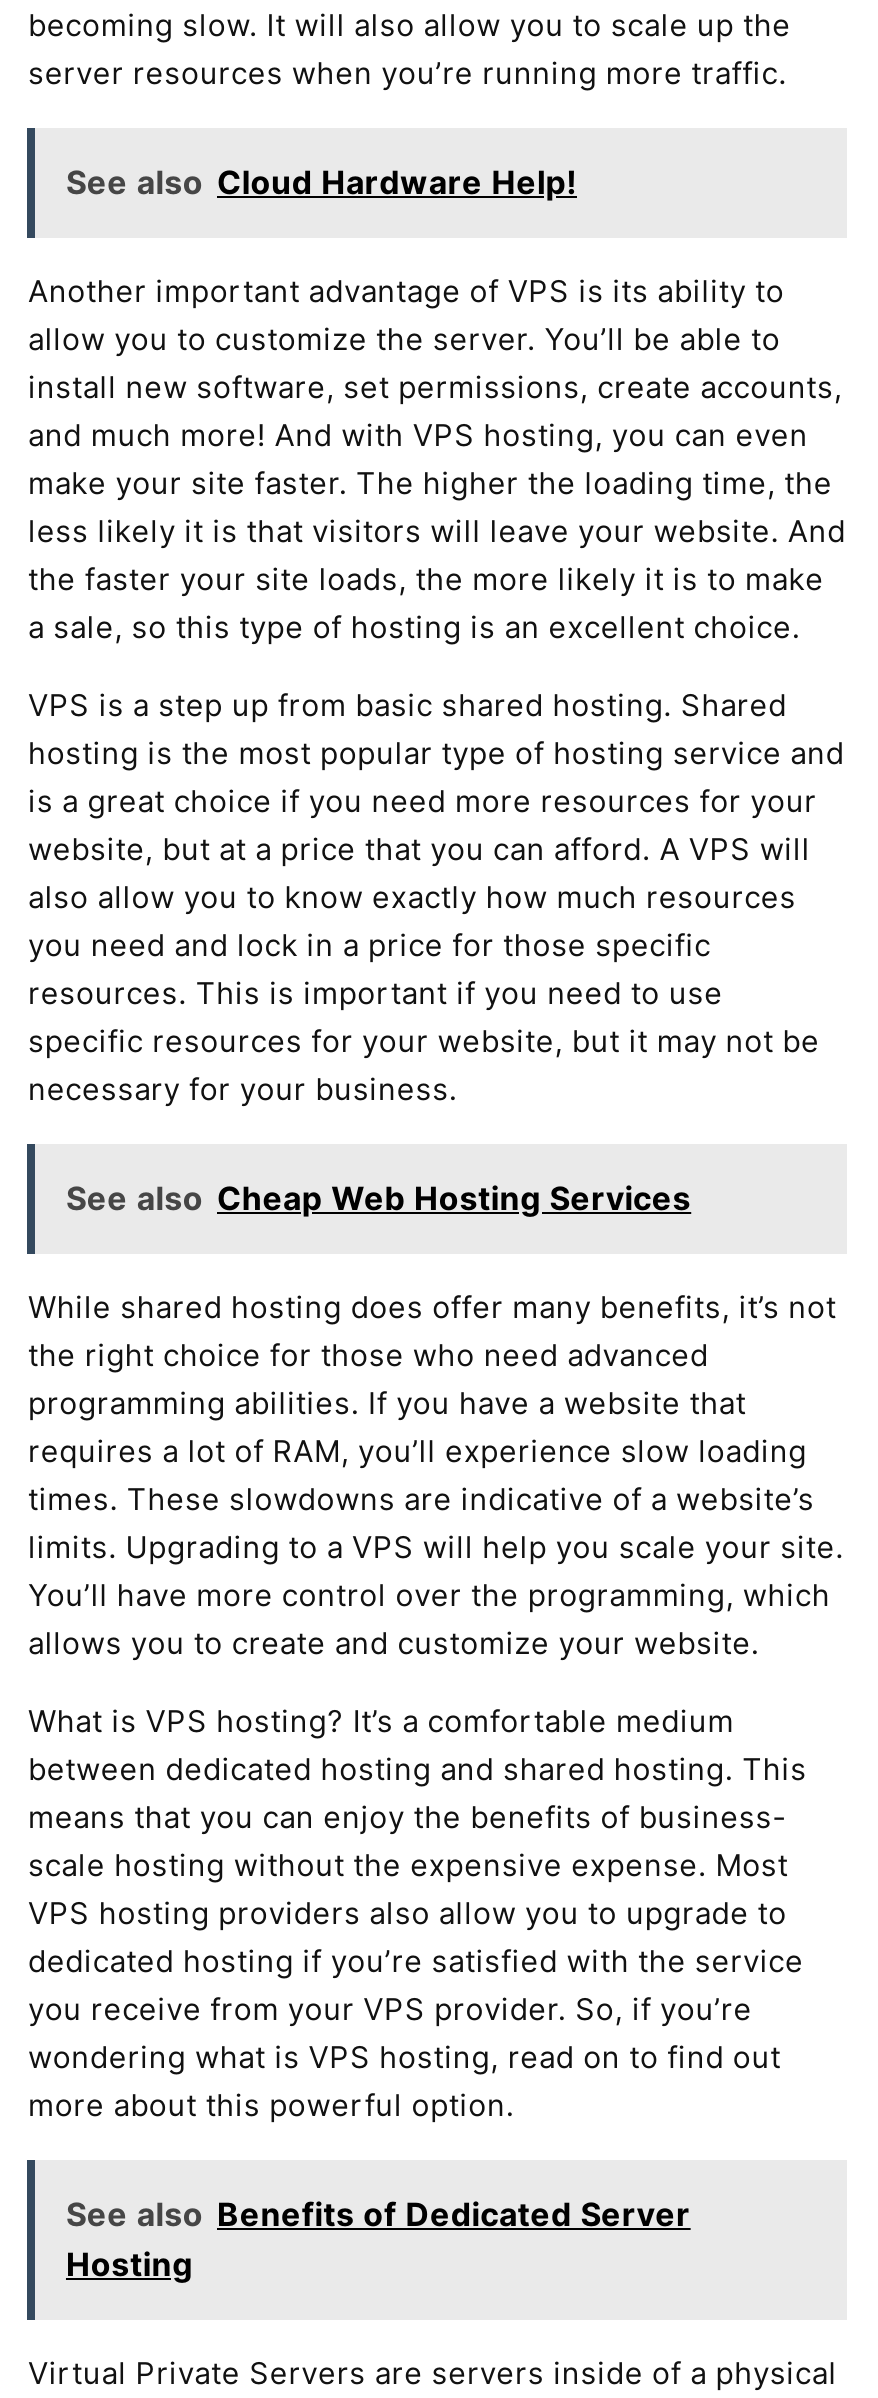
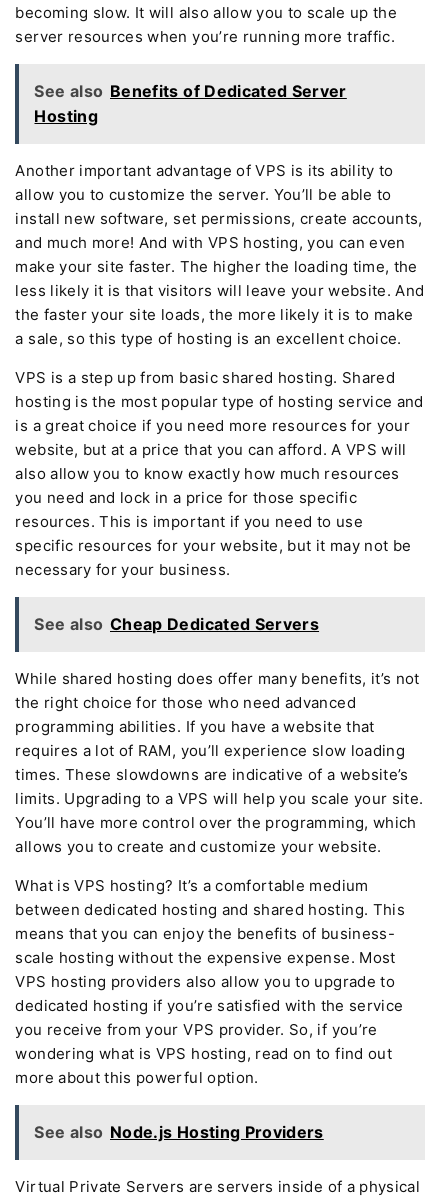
- See also Cloud Hardware Help!

moved down: Another important advantage of VPS is its ability to | allow you to customize the server. You’ll be able to | install new software, set permissions, create accounts, | ... | specific resources for your website, but it may not be | necessary for your business.

- See also Cheap Web Hosting Services
+ See also Cheap Dedicated Servers

moved down: While shared hosting does offer many benefits, it’s not | the right choice for those who need advanced | programming abilities. If you have a website that | ... | wondering what is VPS hosting, read on to find out | more about this powerful option.

+ See also Node.js Hosting Providers

moved up: See also Benefits of Dedicated Server | Hosting
